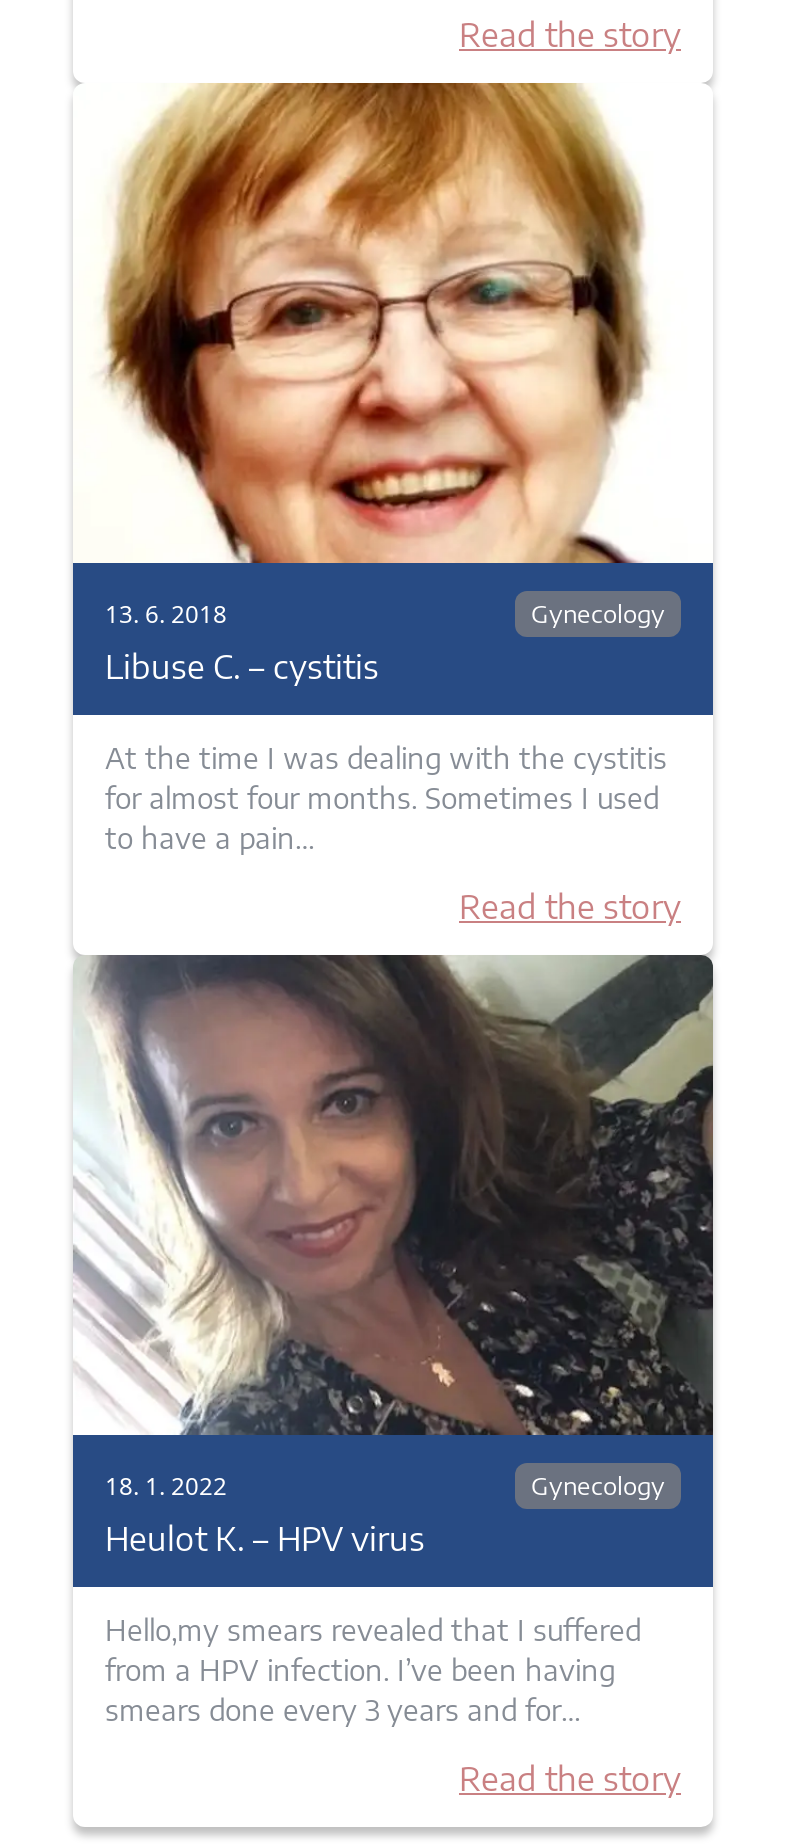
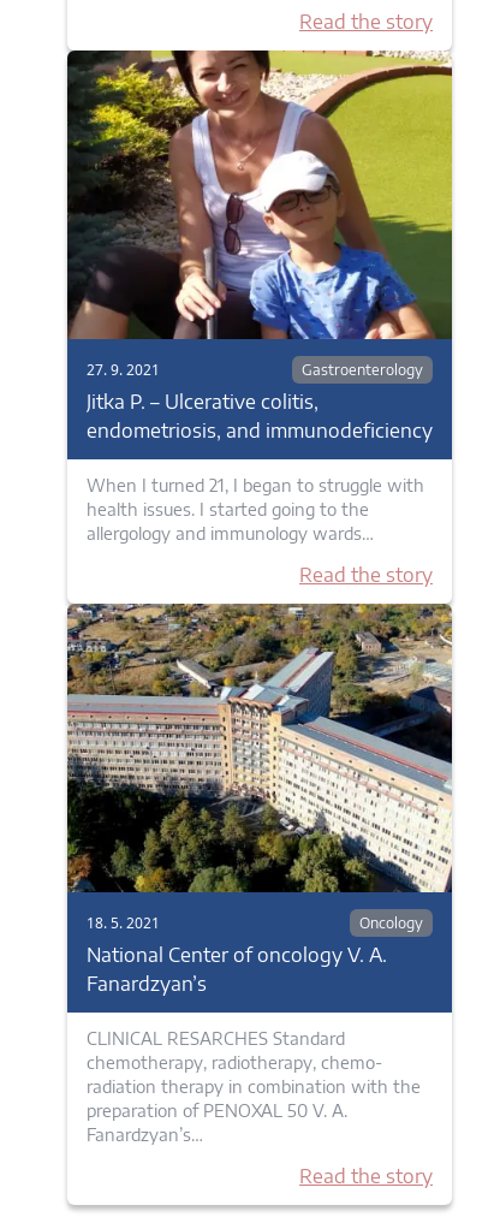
- [image]
- 13. 6. 2018
- Gynecology
- Libuse C. – cystitis
+ [image]
+ 27. 9. 2021
+ Gastroenterology
+ Jitka P. – Ulcerative colitis,
+ endometriosis, and immunodeficiency

- At the time I was dealing with the cystitis
- for almost four months. Sometimes I used
- to have a pain…
+ When I turned 21, I began to struggle with
+ health issues. I started going to the
+ allergology and immunology wards…

- [image]
- 18. 1. 2022
- Gynecology
- Heulot K. – HPV virus
+ [image]
+ 18. 5. 2021
+ Oncology
+ National Center of oncology V. A.
+ Fanardzyan’s

- Hello,my smears revealed that I suffered
- from a HPV infection. I’ve been having
- smears done every 3 years and for…
+ CLINICAL RESARCHES Standard
+ chemotherapy, radiotherapy, chemo-
+ radiation therapy in combination with the
+ preparation of PENOXAL 50 V. A.
+ Fanardzyan’s…
